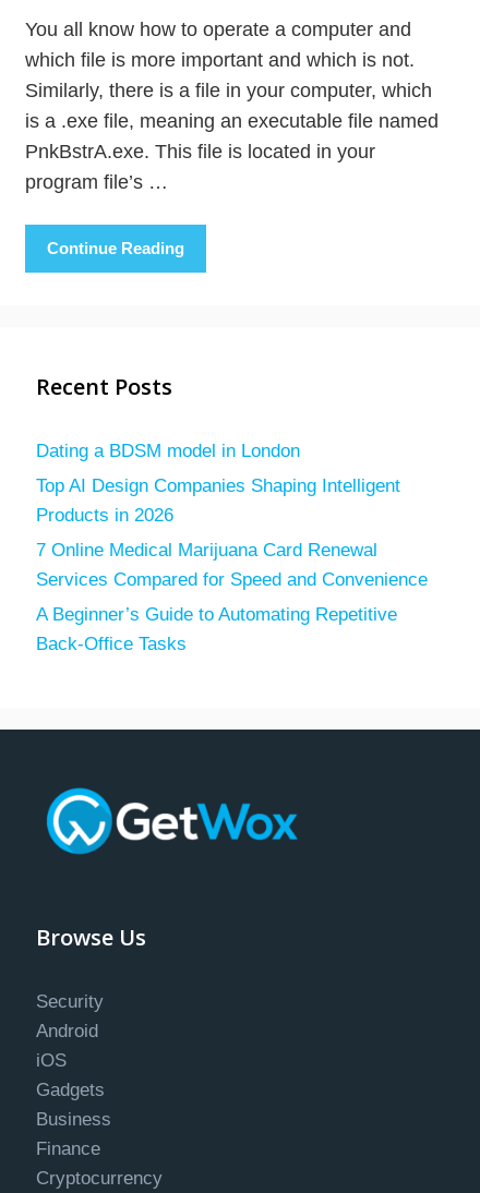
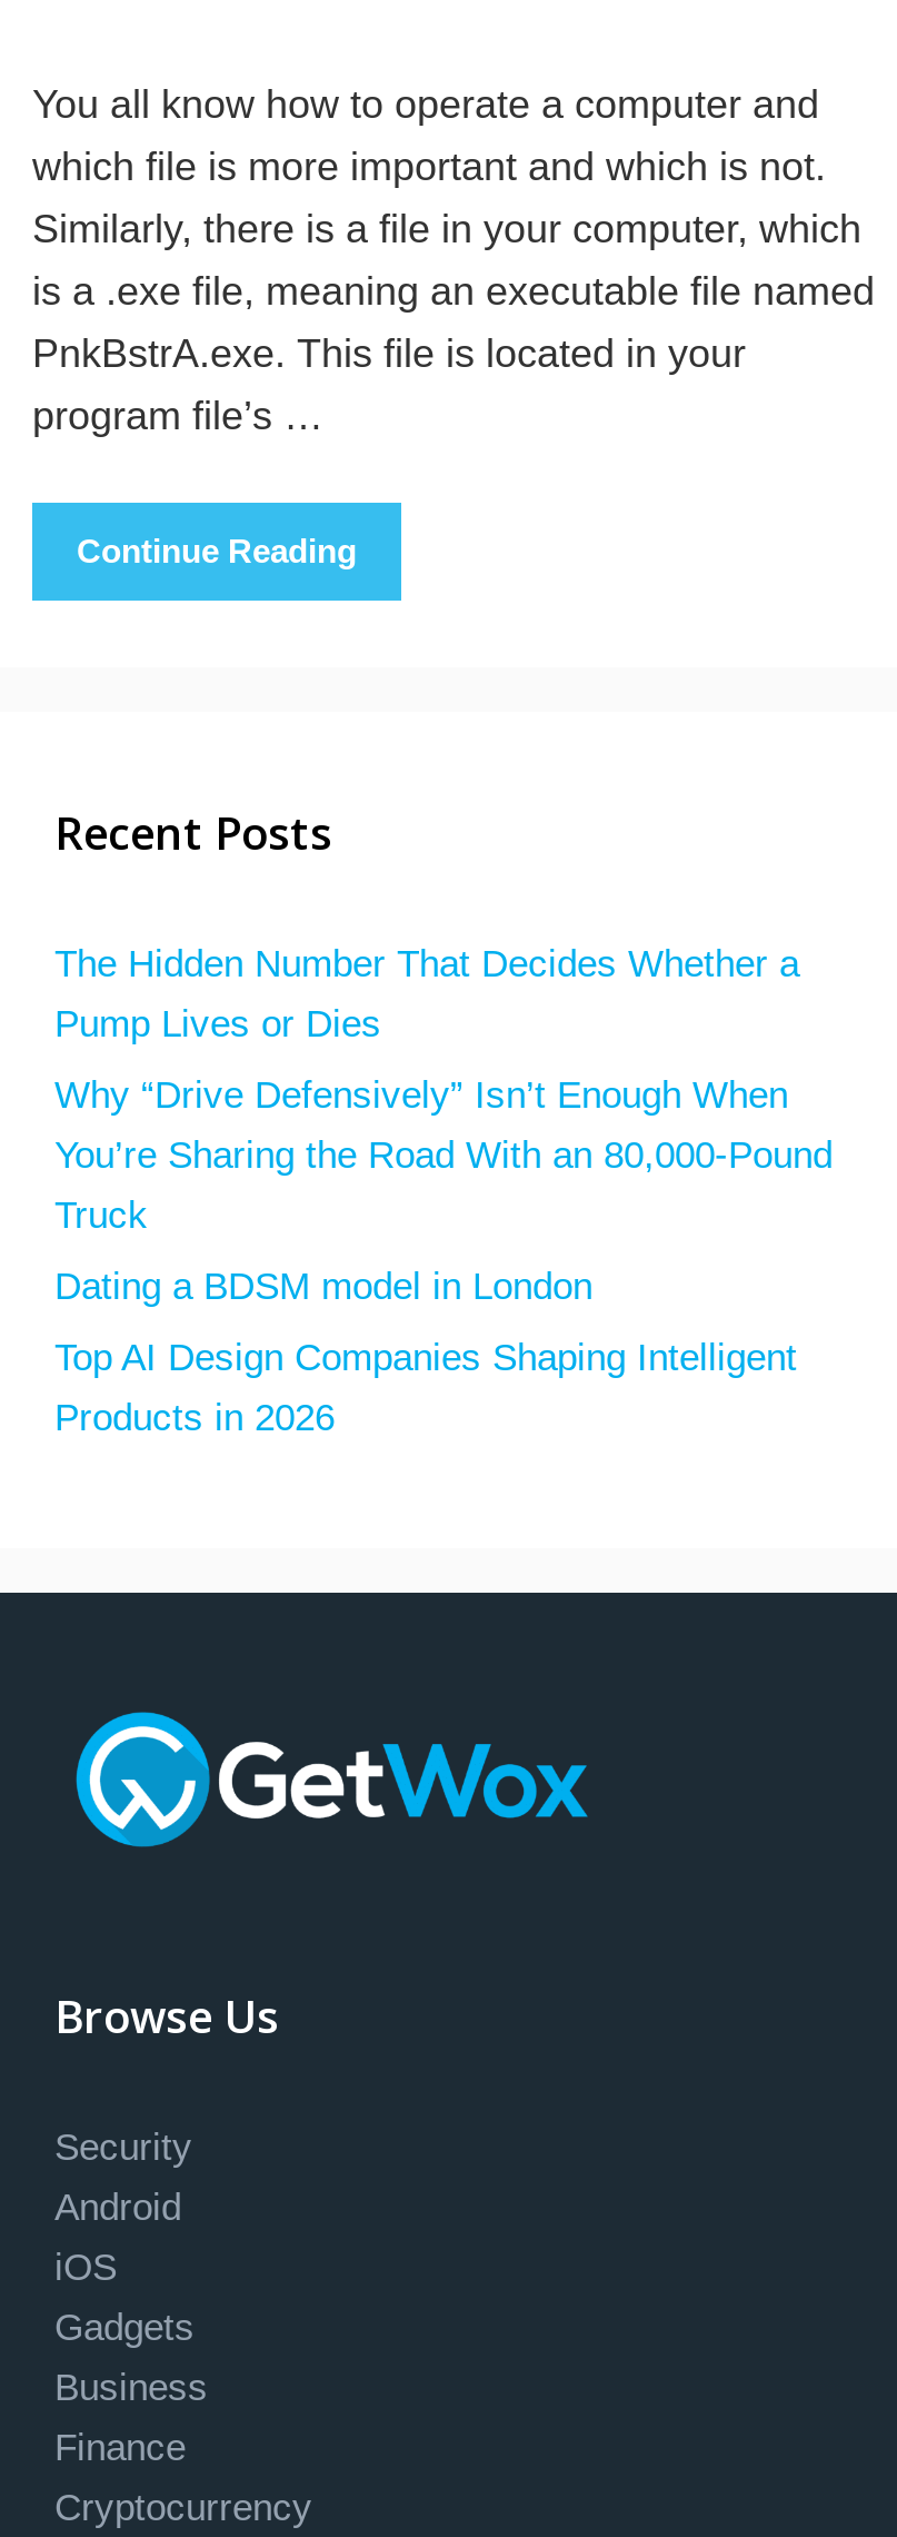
+ The Hidden Number That Decides Whether a
+ Pump Lives or Dies
+ Why “Drive Defensively” Isn’t Enough When
+ You’re Sharing the Road With an 80,000-Pound
+ Truck

moved down: Dating a BDSM model in London | Top AI Design Companies Shaping Intelligent | Products in 2026

- 7 Online Medical Marijuana Card Renewal
- Services Compared for Speed and Convenience
- A Beginner’s Guide to Automating Repetitive
- Back-Office Tasks
